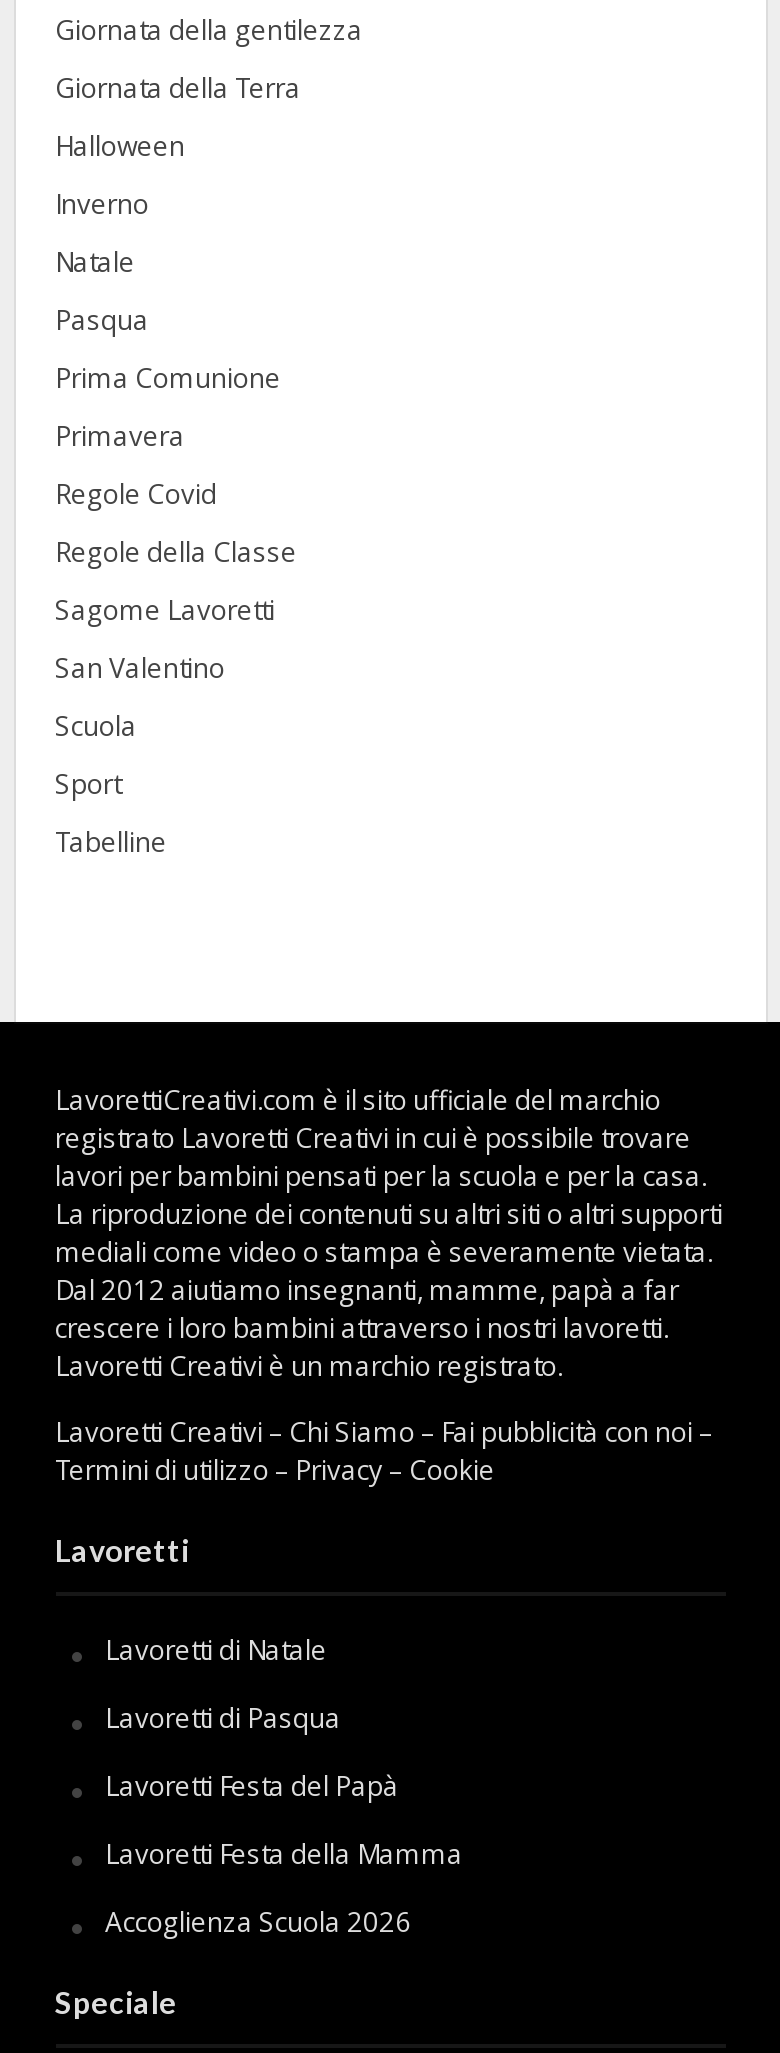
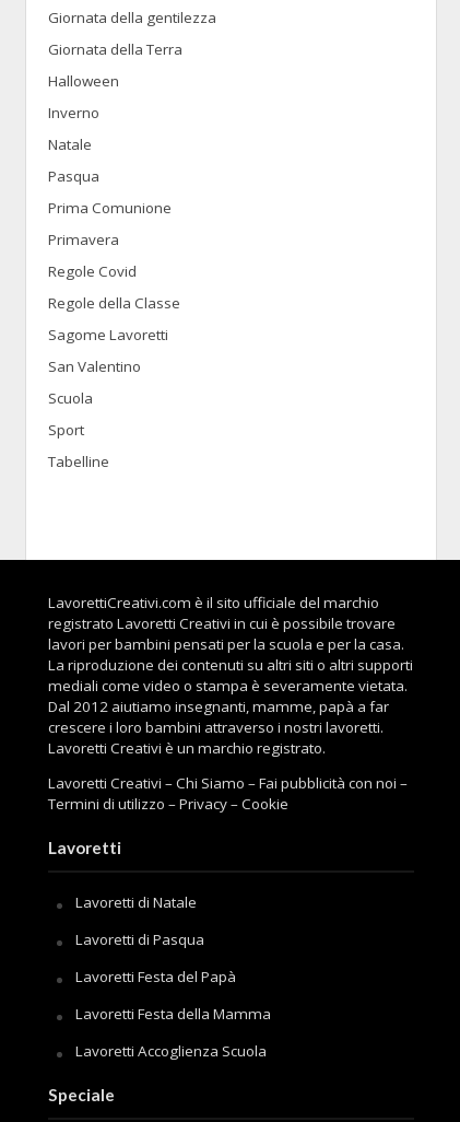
- Accoglienza Scuola 2026
+ Lavoretti Accoglienza Scuola
